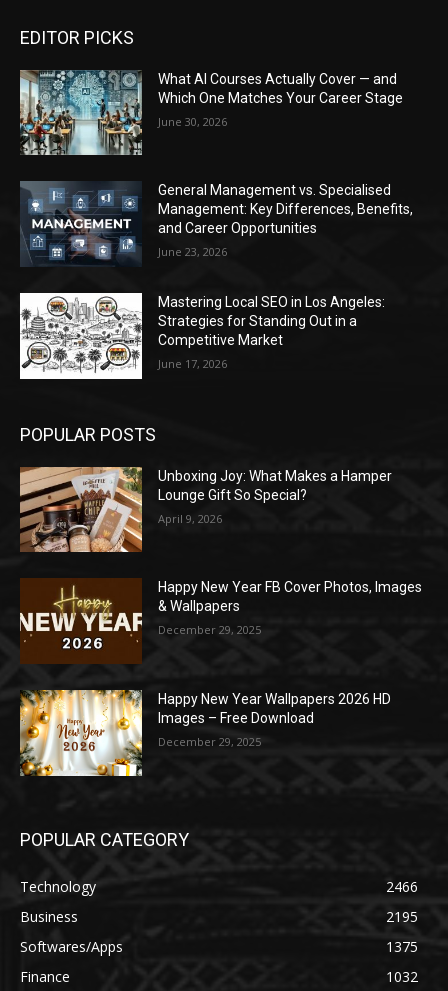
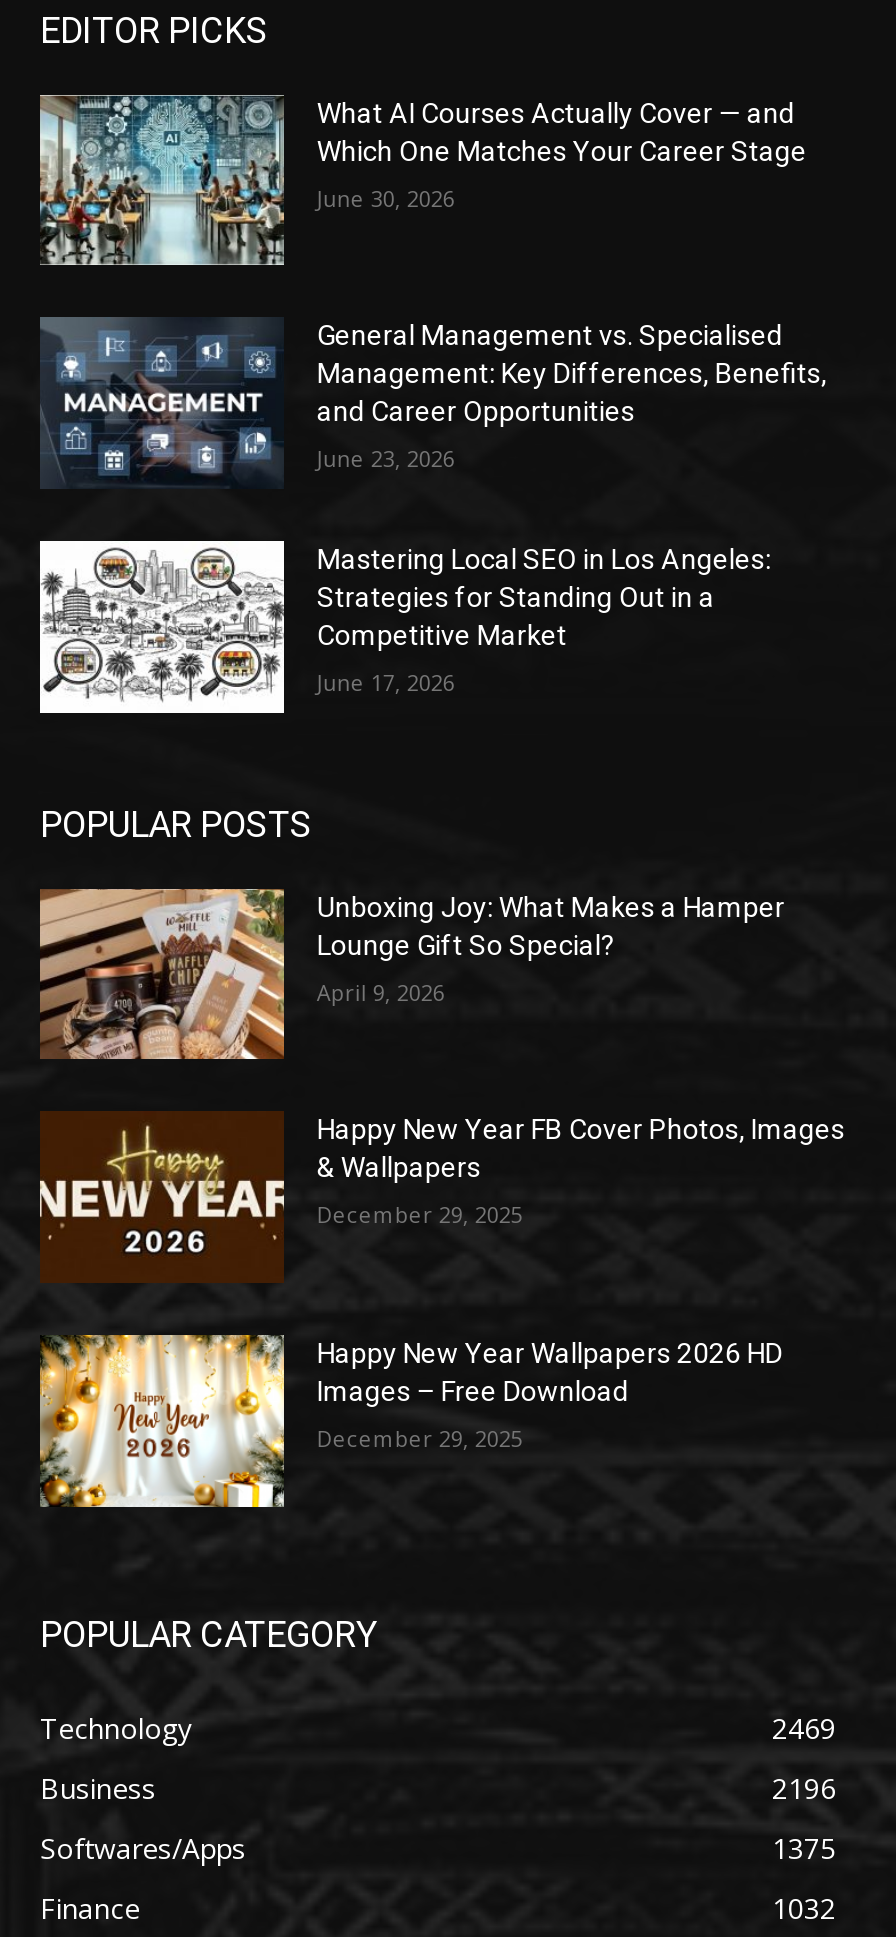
- 2466
+ 2469

- 2195
+ 2196
